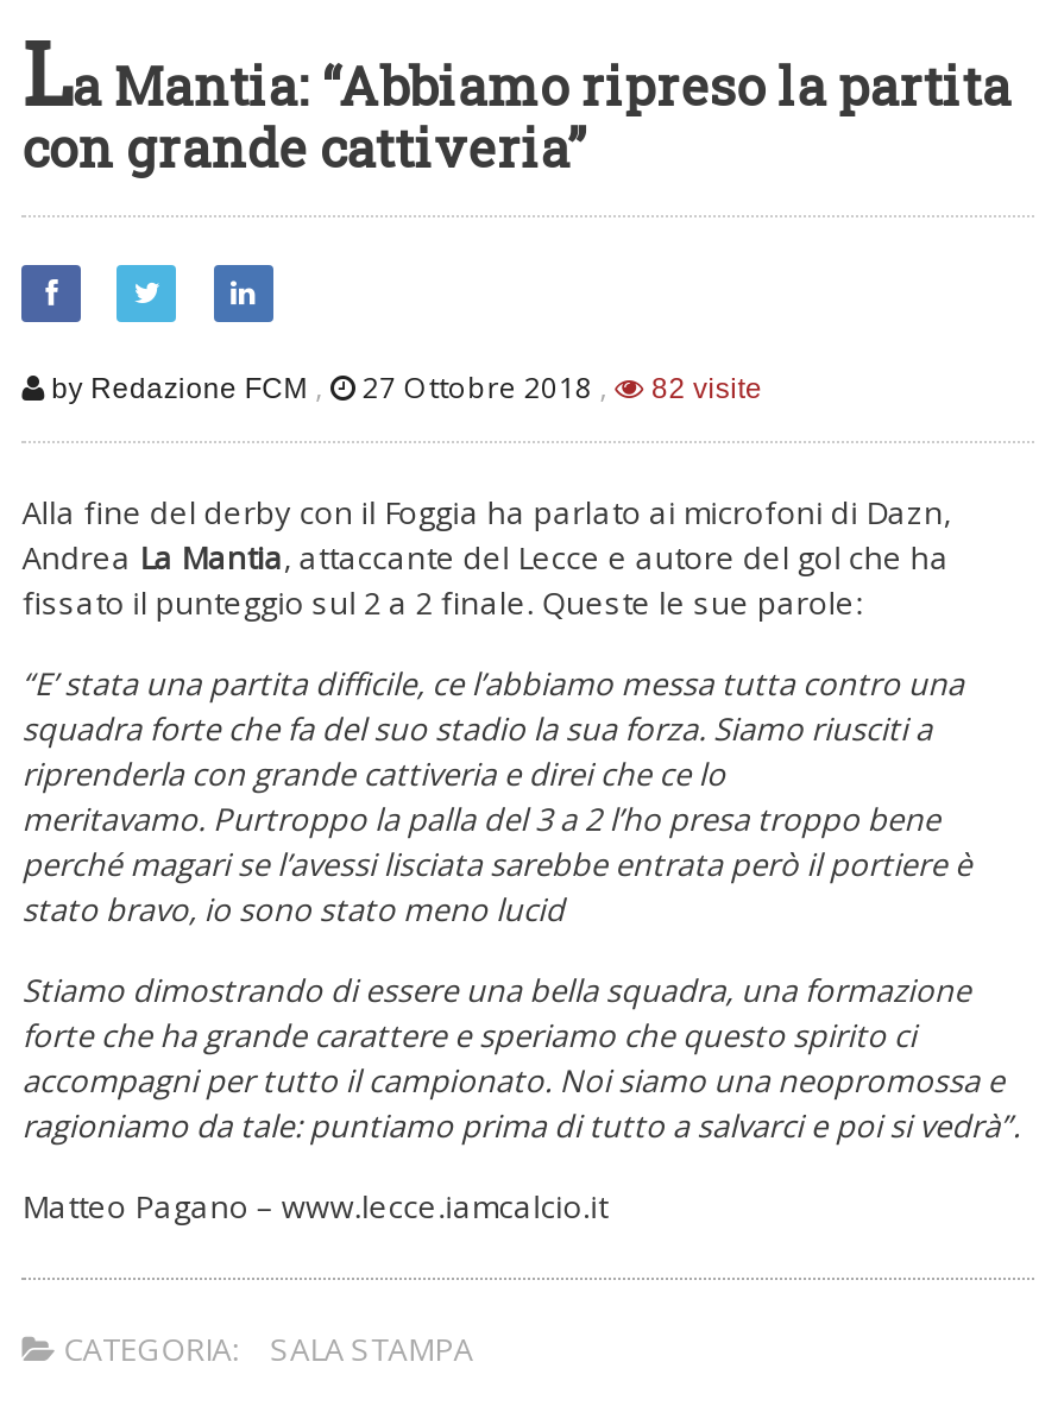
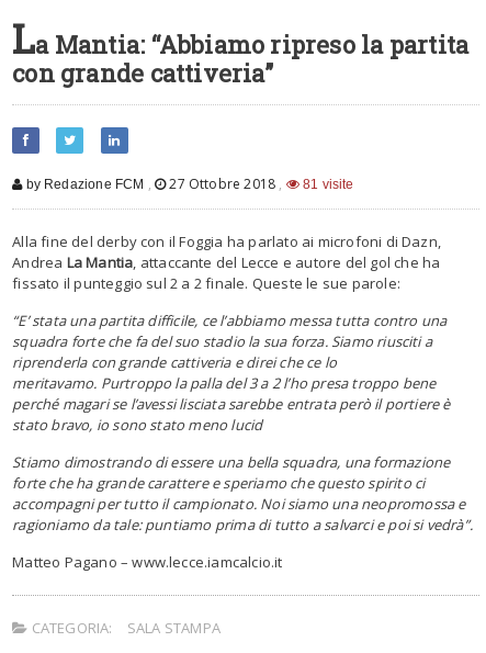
- by Redazione FCM , 27 Ottobre 2018, 82 visite
+ by Redazione FCM , 27 Ottobre 2018, 81 visite
